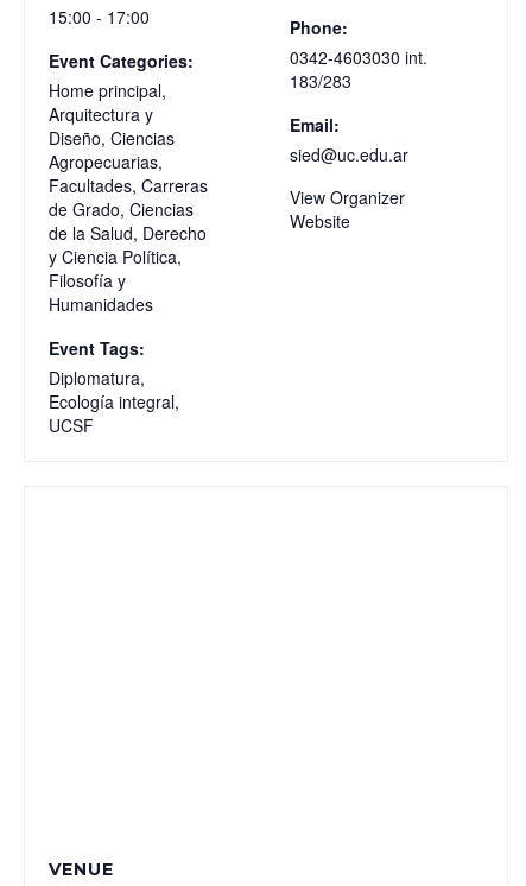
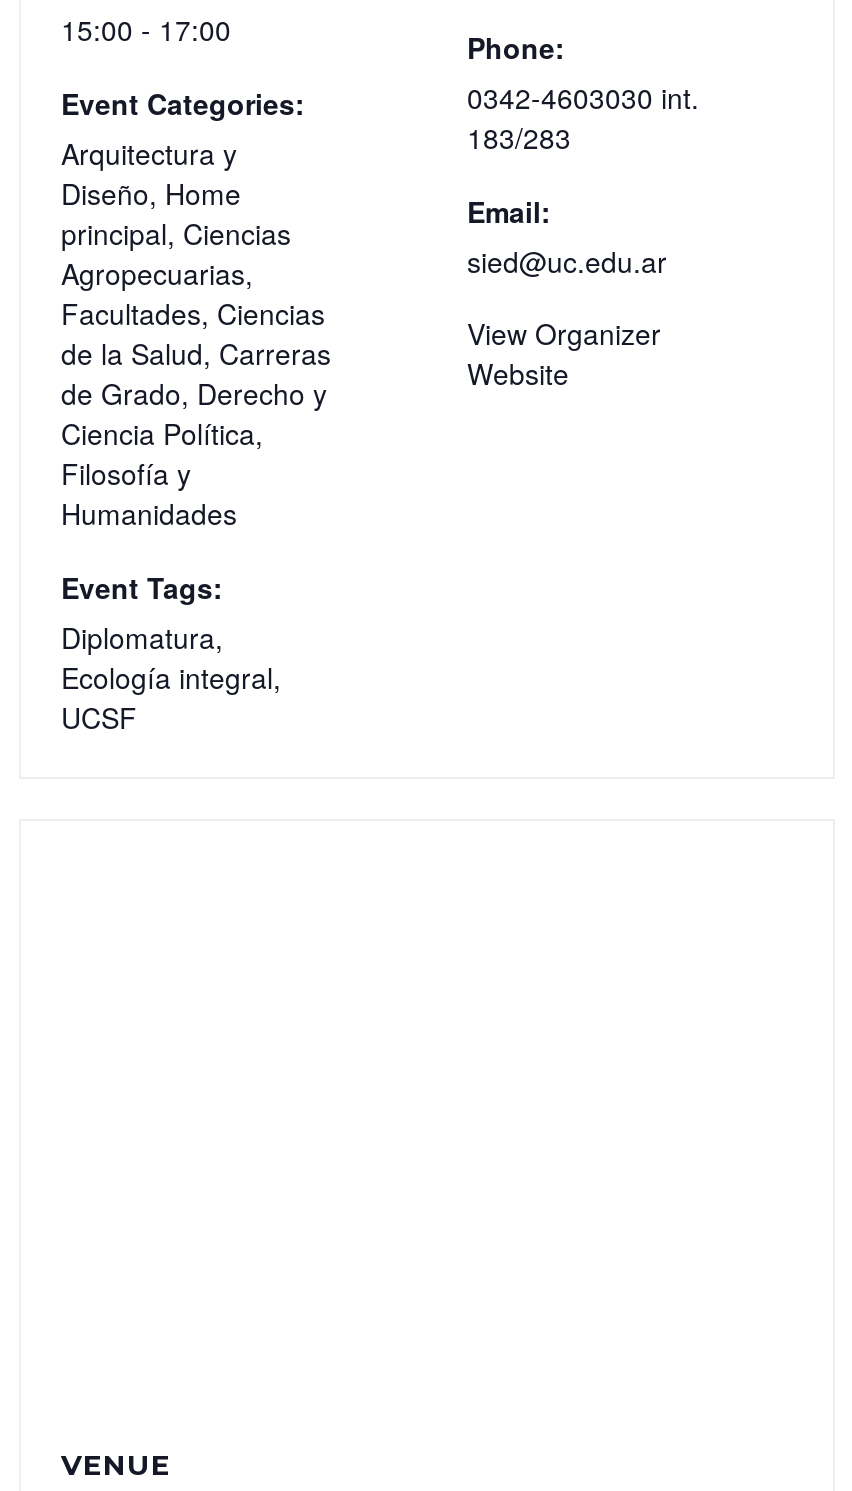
- Home principal,

moved up: Arquitectura y

- Diseño, Ciencias
+ Diseño, Home
+ principal, Ciencias

- Facultades, Carreras
- de Grado, Ciencias
- de la Salud, Derecho
- y Ciencia Política,
+ Facultades, Ciencias
+ de la Salud, Carreras
+ de Grado, Derecho y
+ Ciencia Política,
